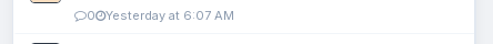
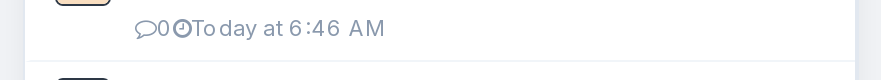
- Yesterday at 6:07 AM
+ Today at 6:46 AM
